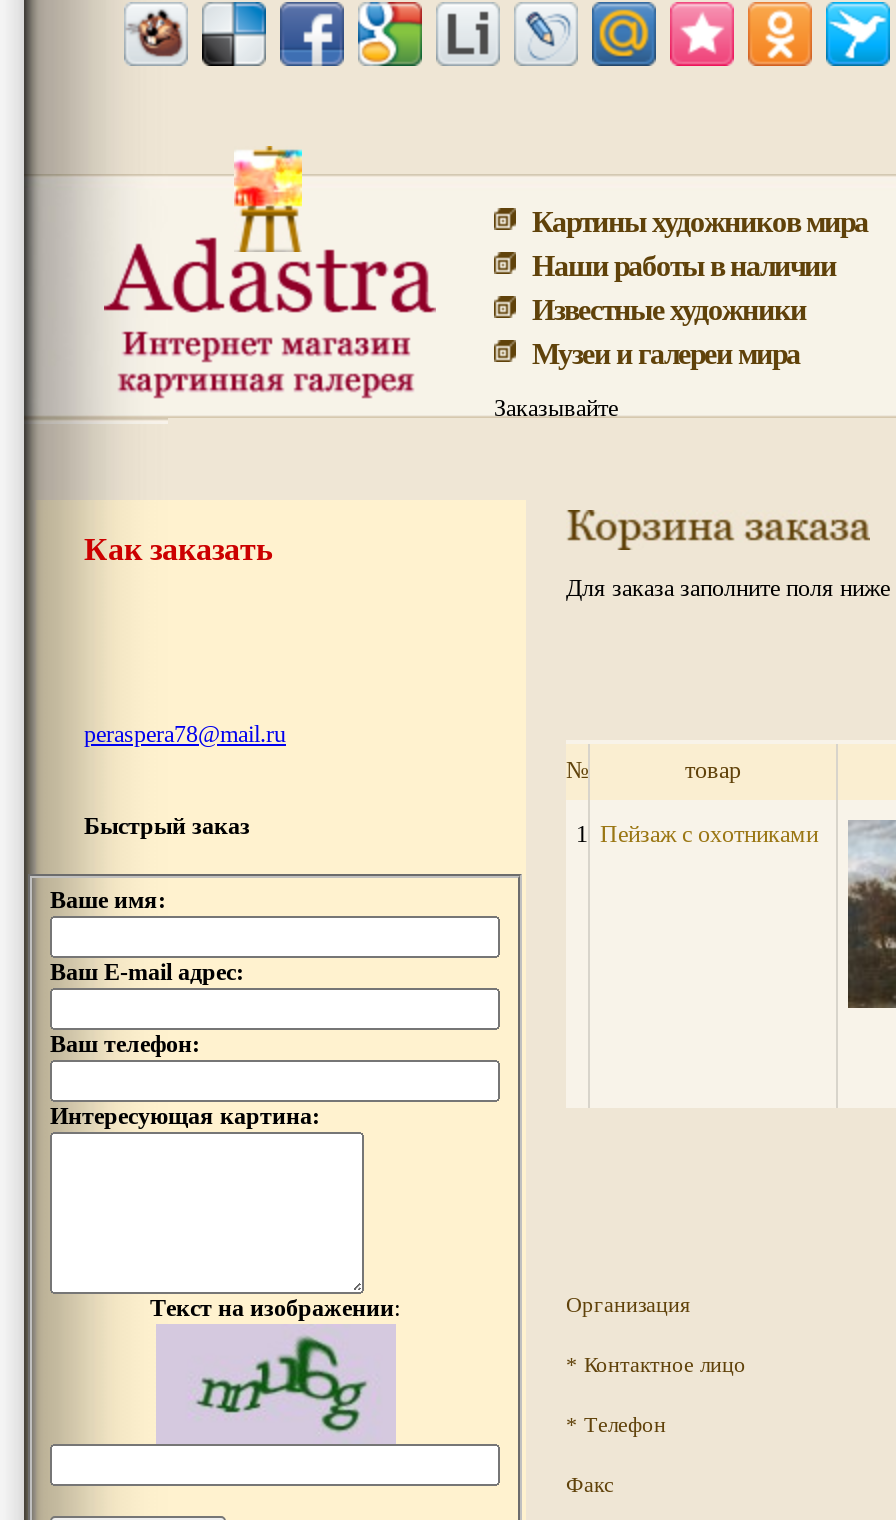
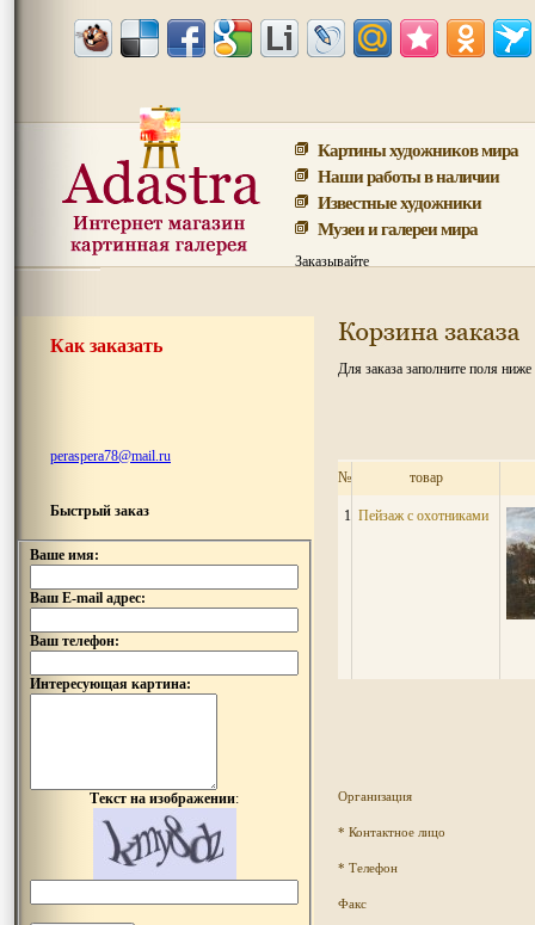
- [image]
+ [image]
